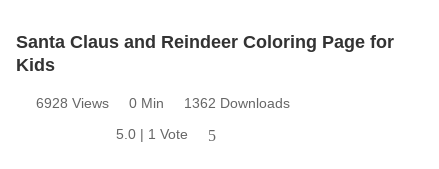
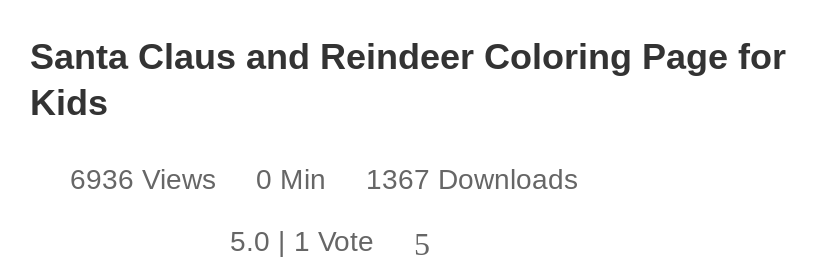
- 6928 Views
+ 6936 Views

- 1362 Downloads
+ 1367 Downloads
